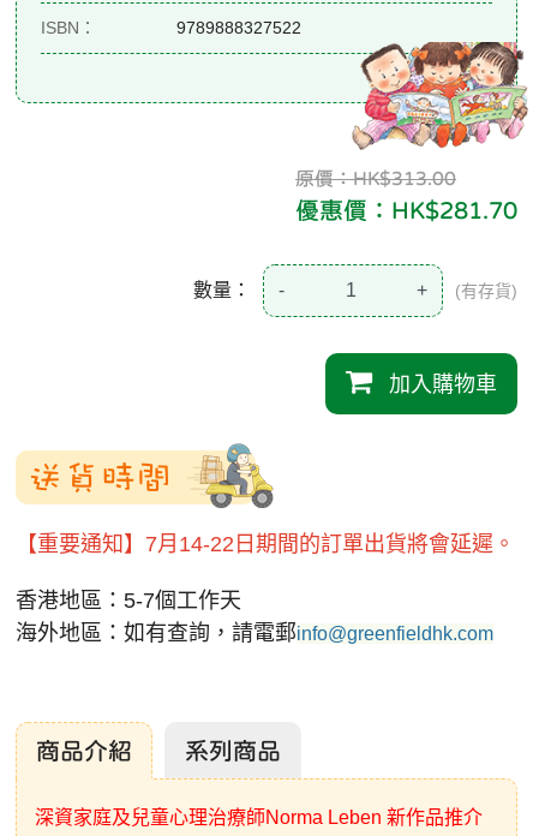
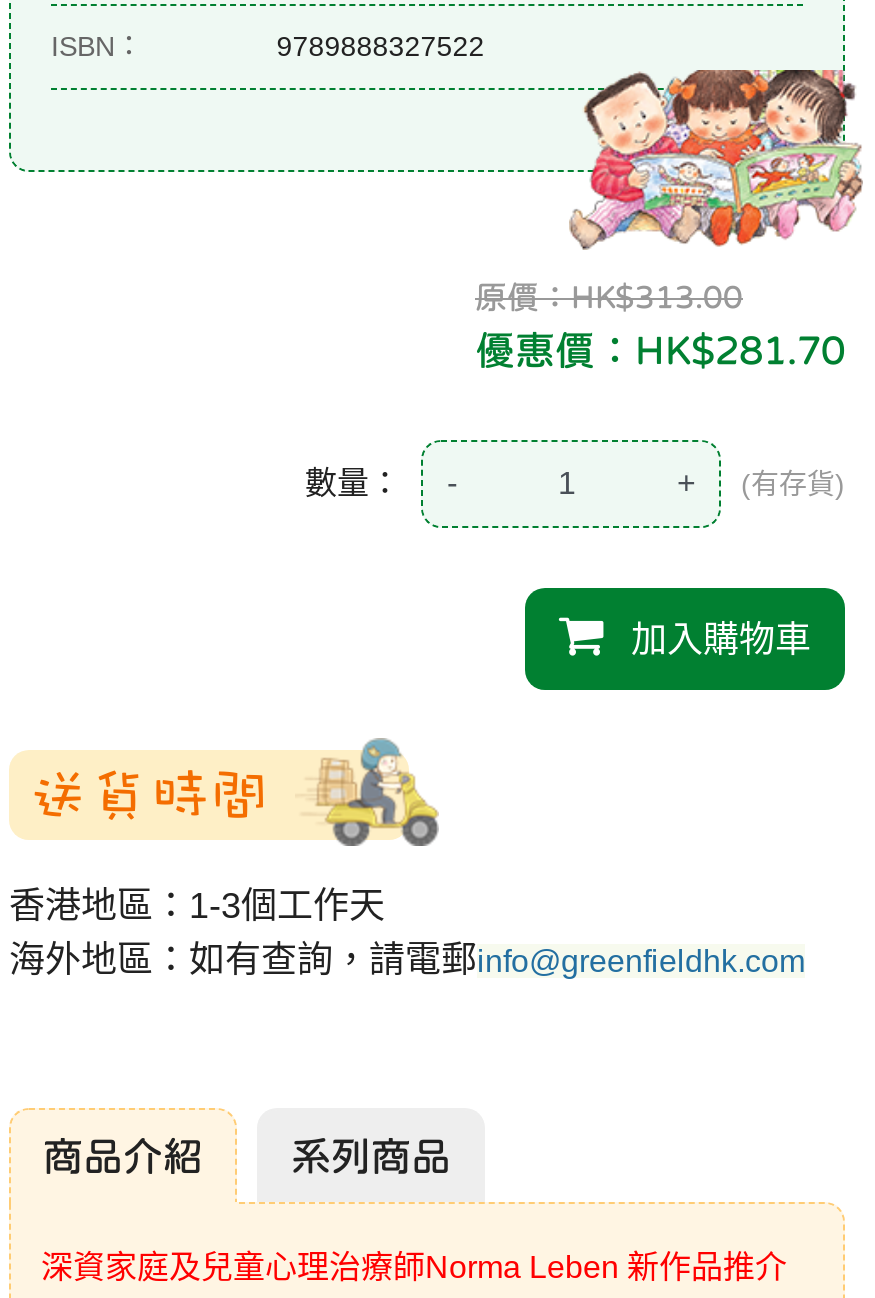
- 【重要通知】7月14-22日期間的訂單出貨將會延遲。
- 香港地區：5-7個工作天
+ 香港地區：1-3個工作天
